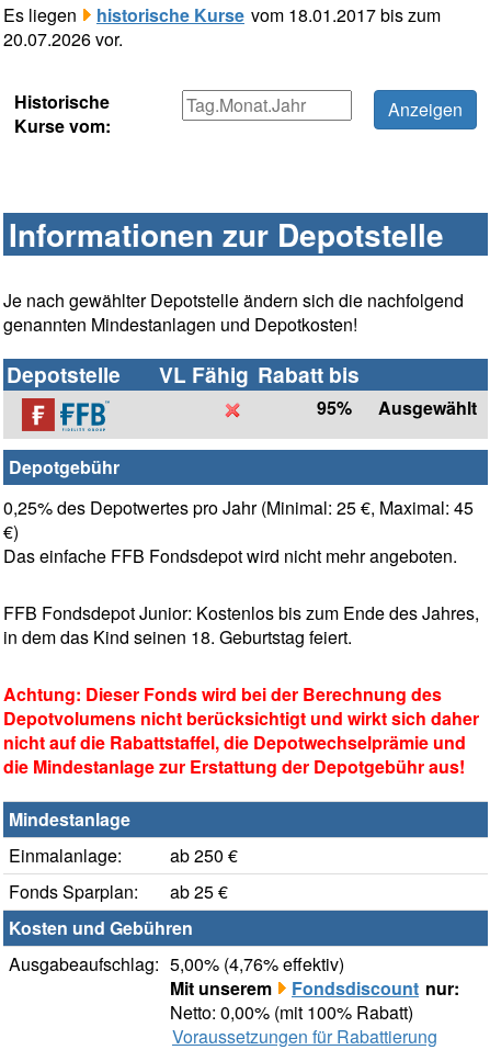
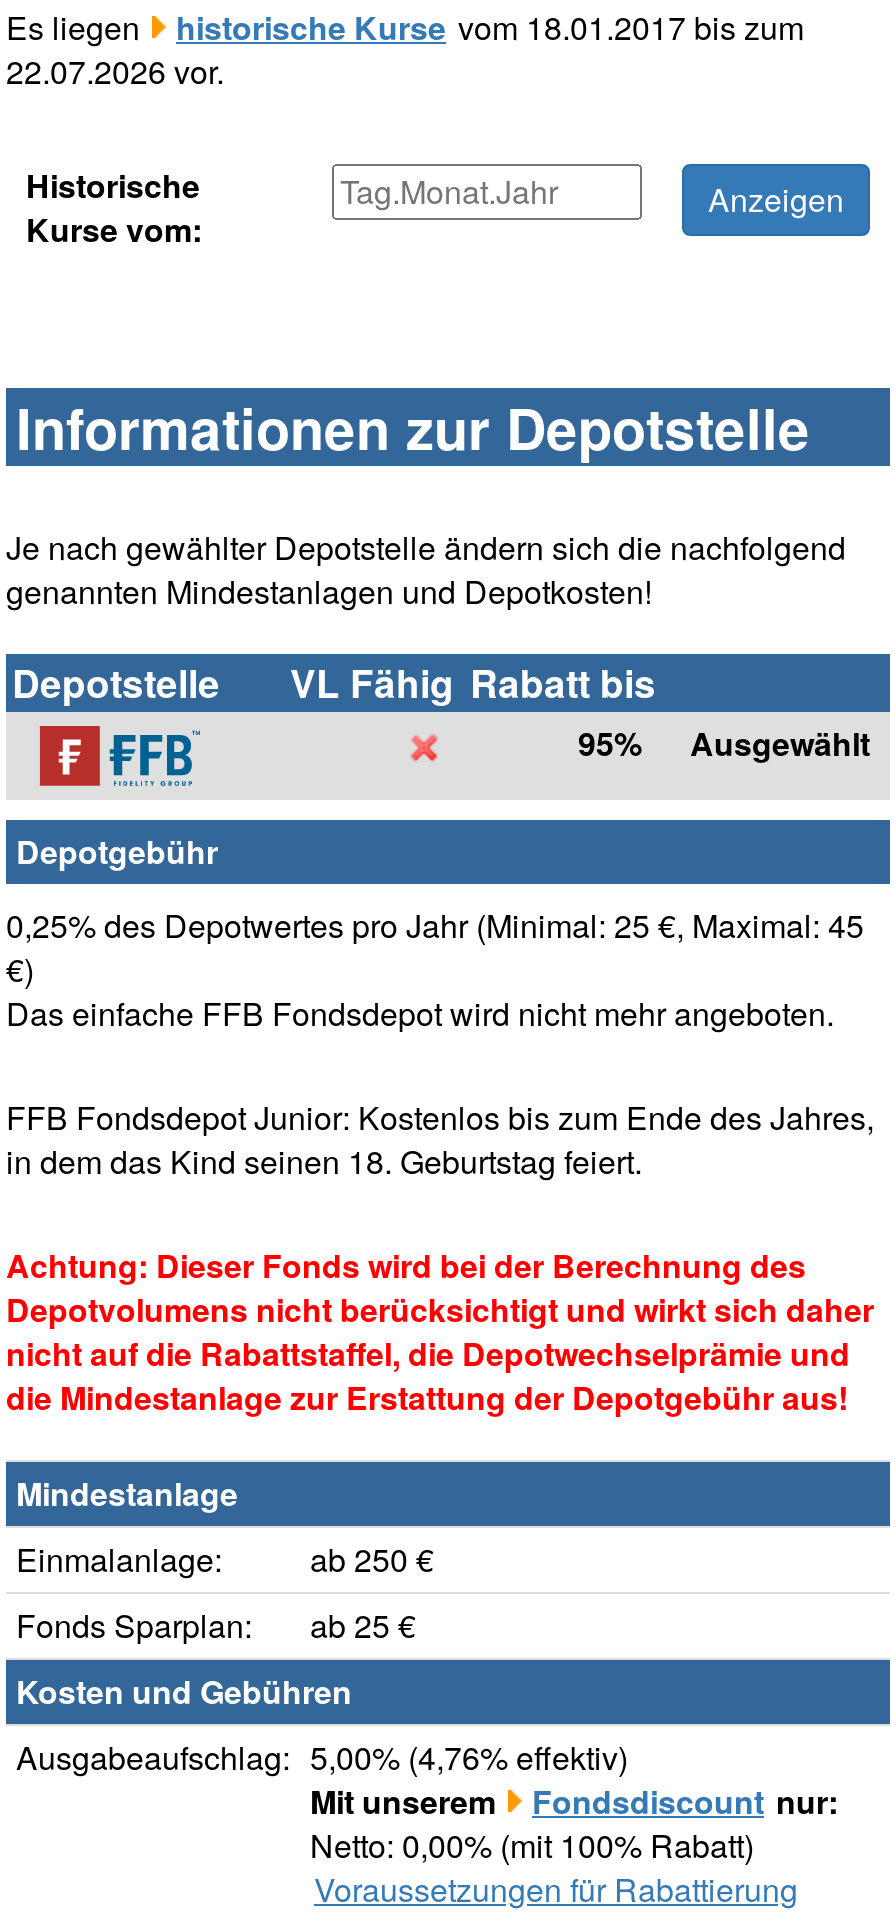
- 20.07.2026 vor.
+ 22.07.2026 vor.
